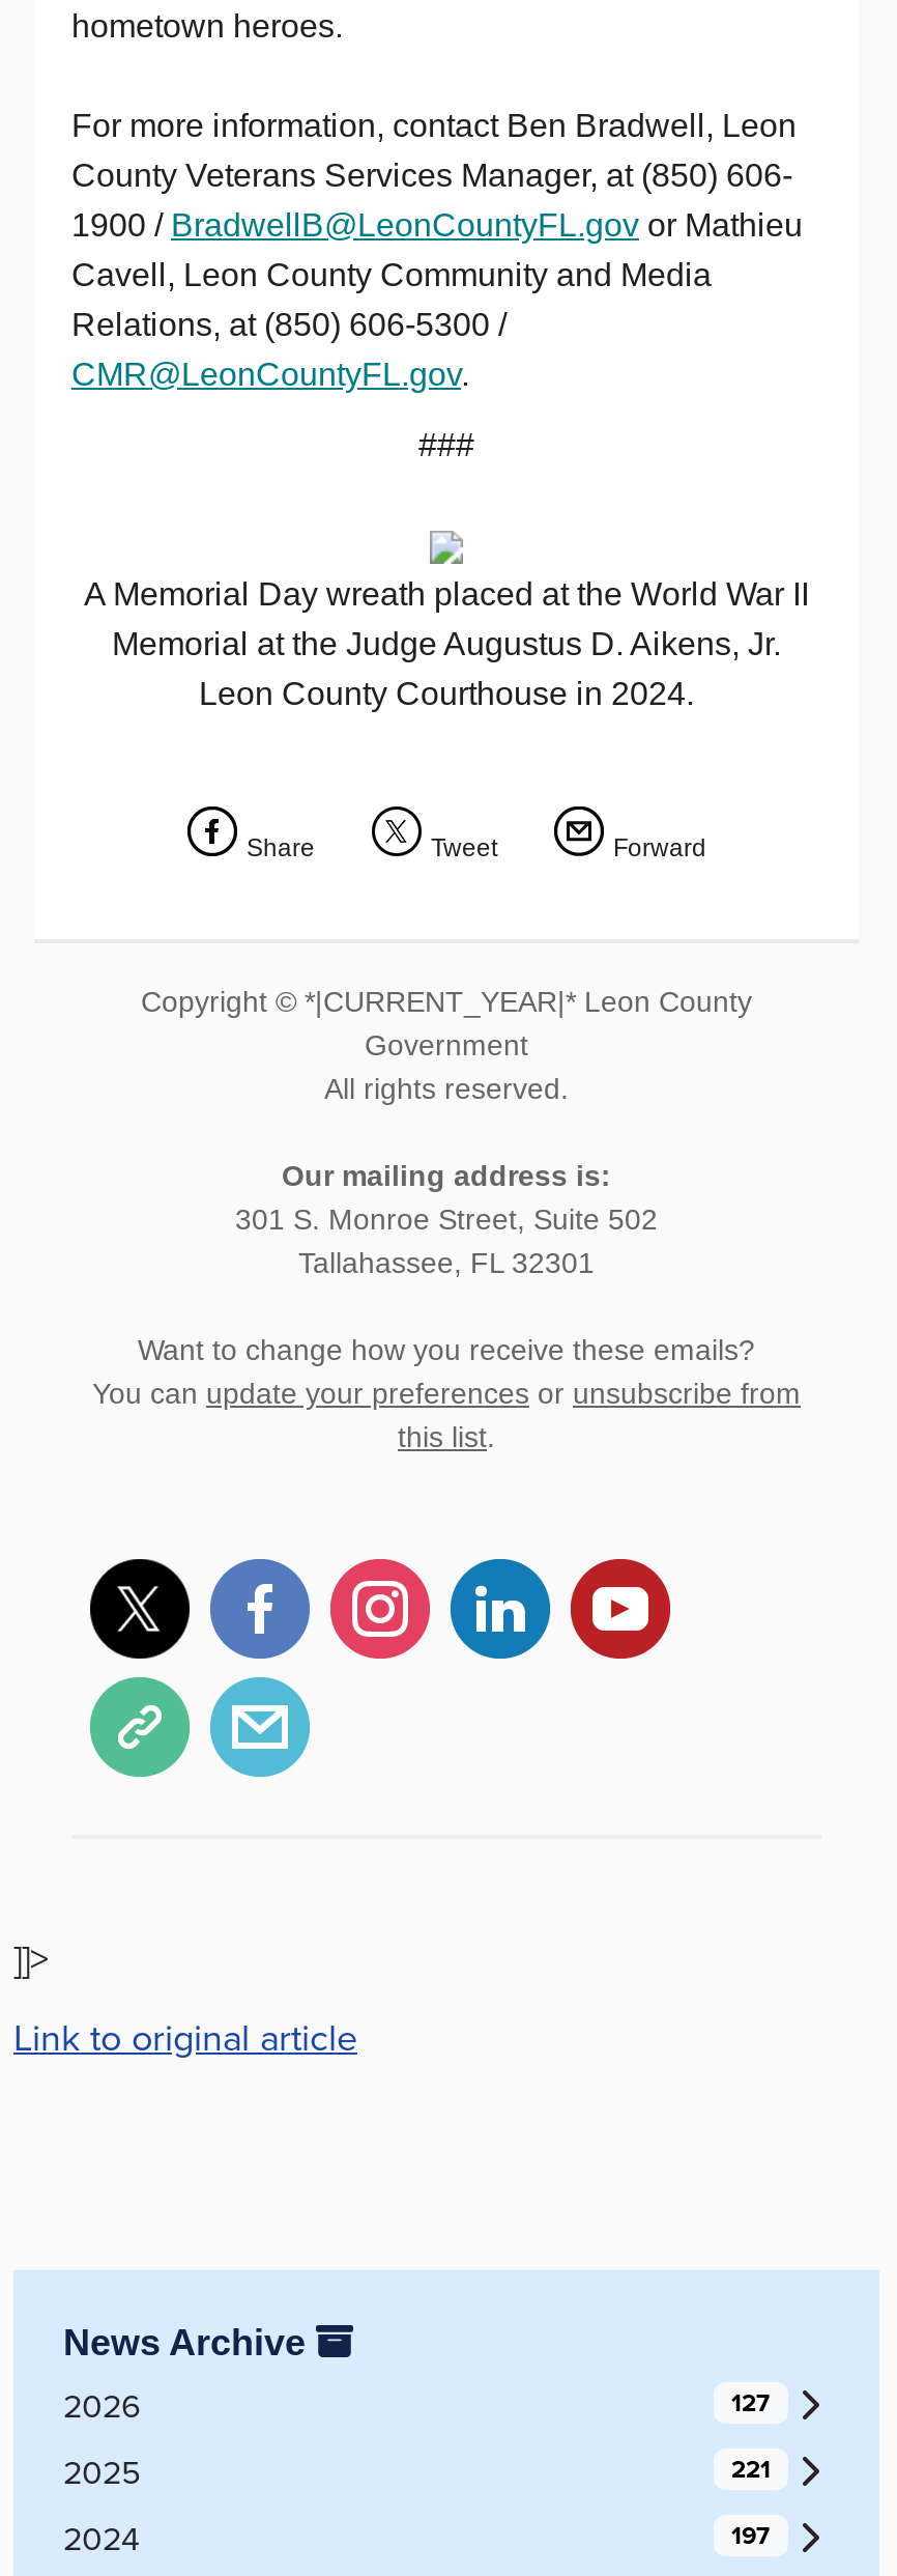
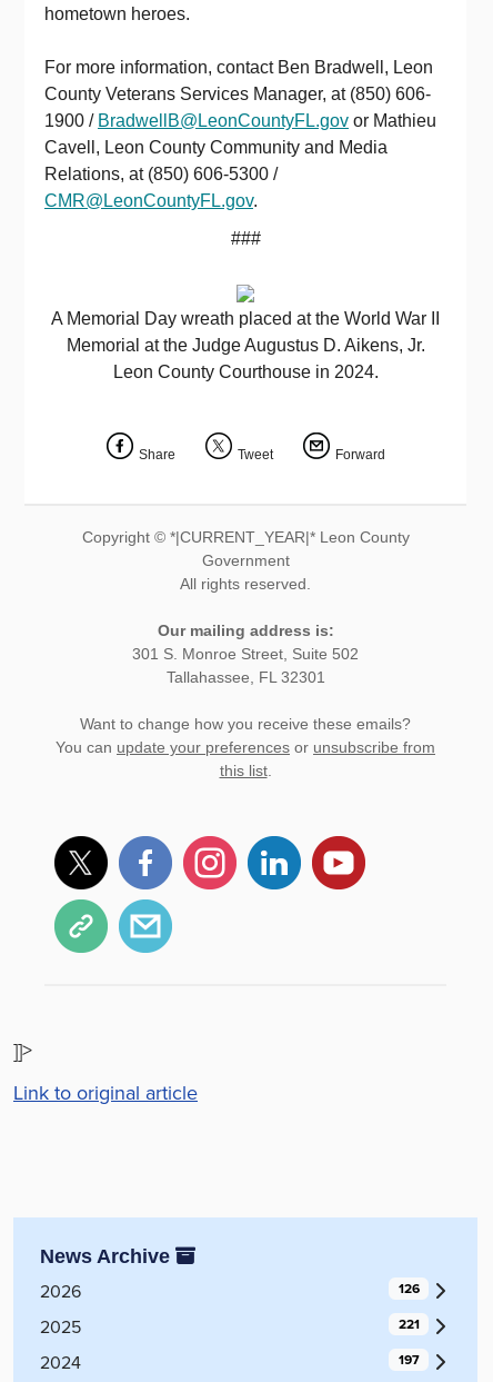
- 127
+ 126
